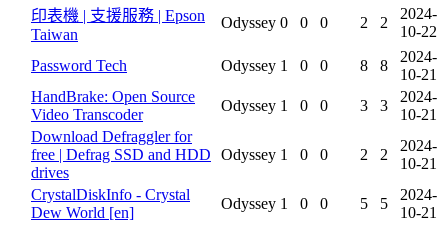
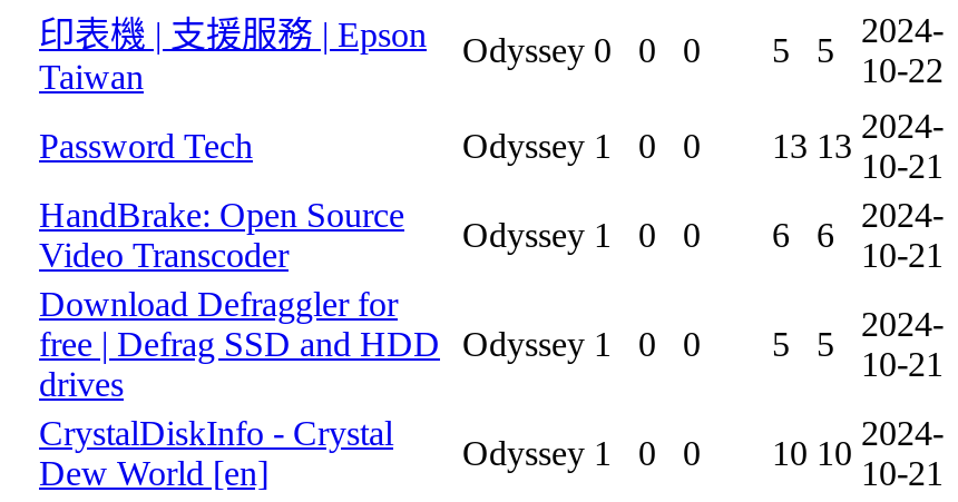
- 2
+ 5

- 2
+ 5

- 8
- 8
+ 13 13

- 3
+ 6

- 3
+ 6

- 2
+ 5

- 2
+ 5

- 5
- 5
+ 10 10
